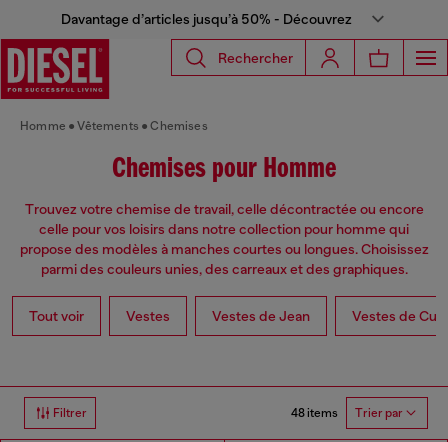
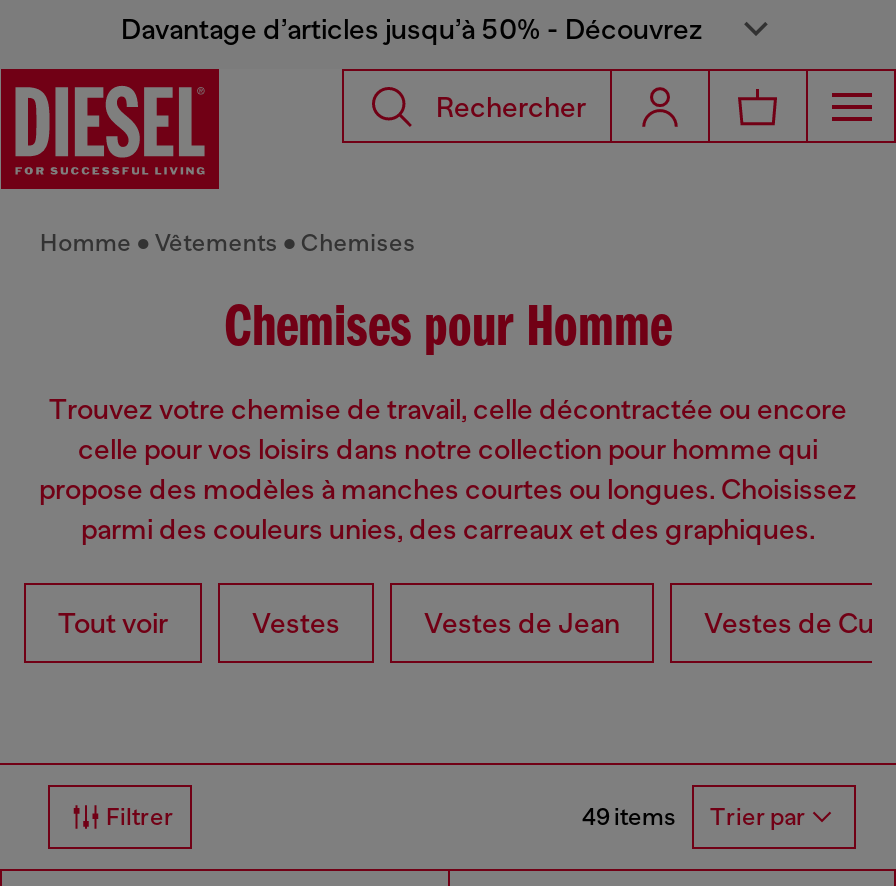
- 48 items Trier par
+ 49 items Trier par
